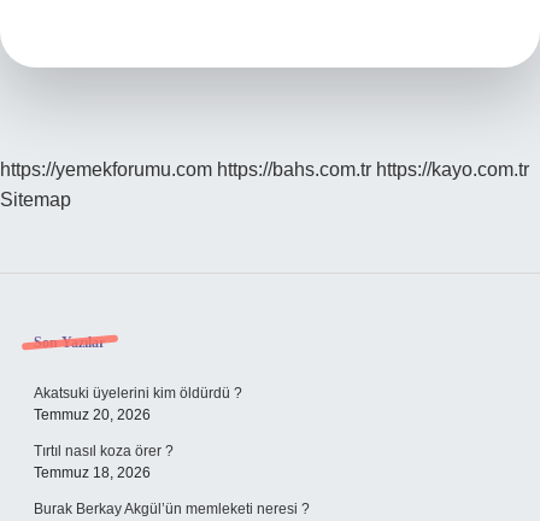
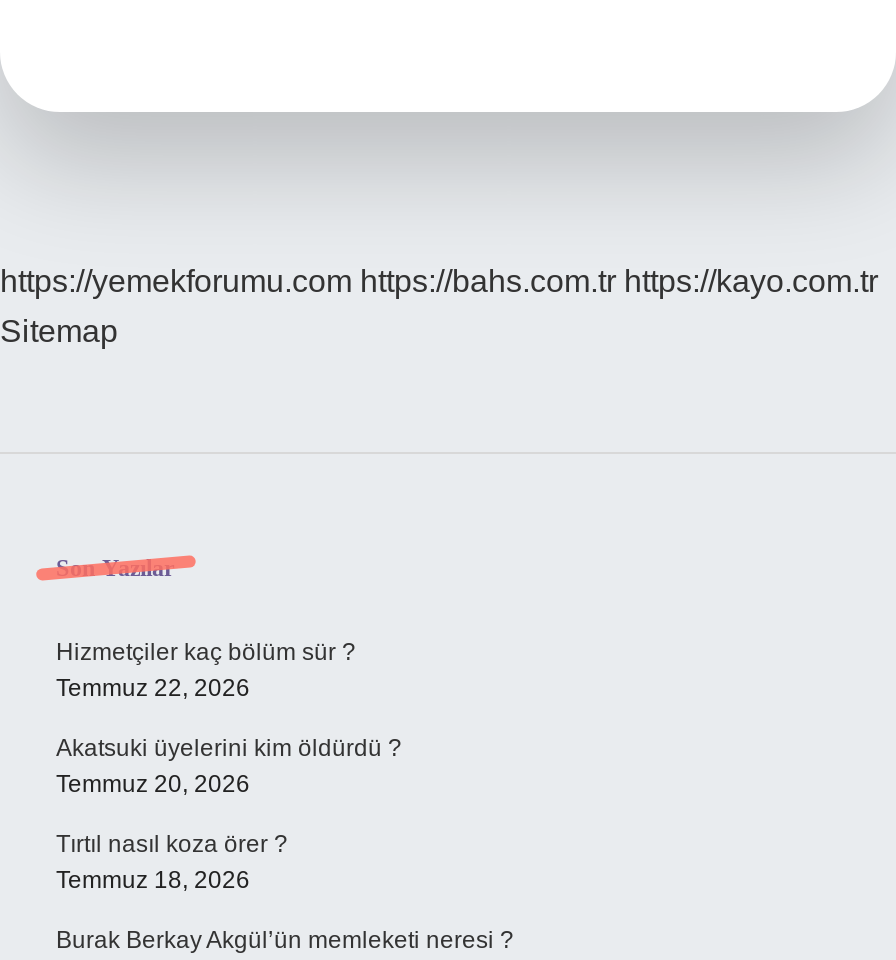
+ Hizmetçiler kaç bölüm sür ?
+ Temmuz 22, 2026
